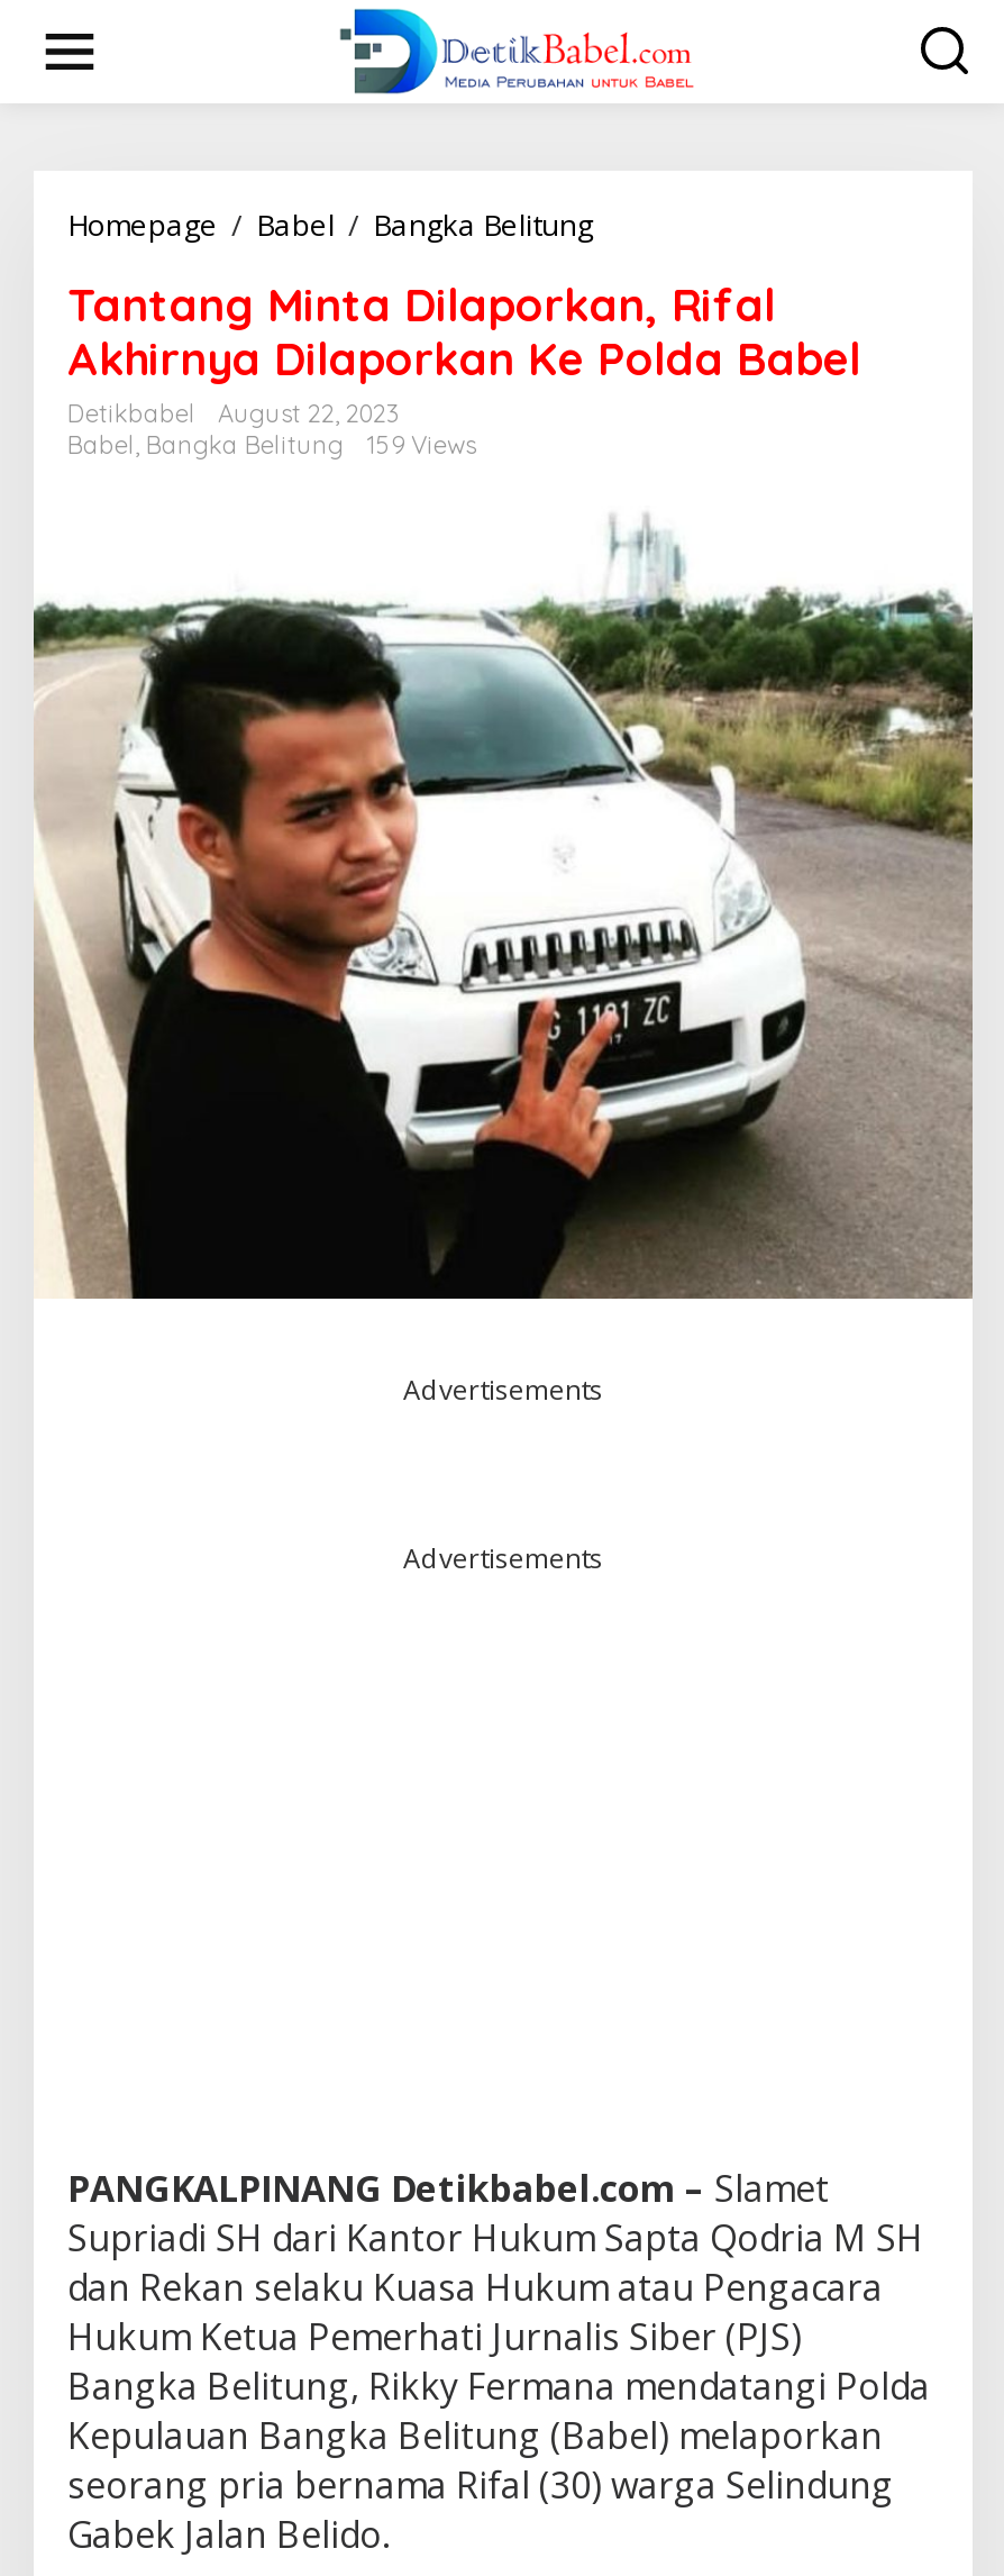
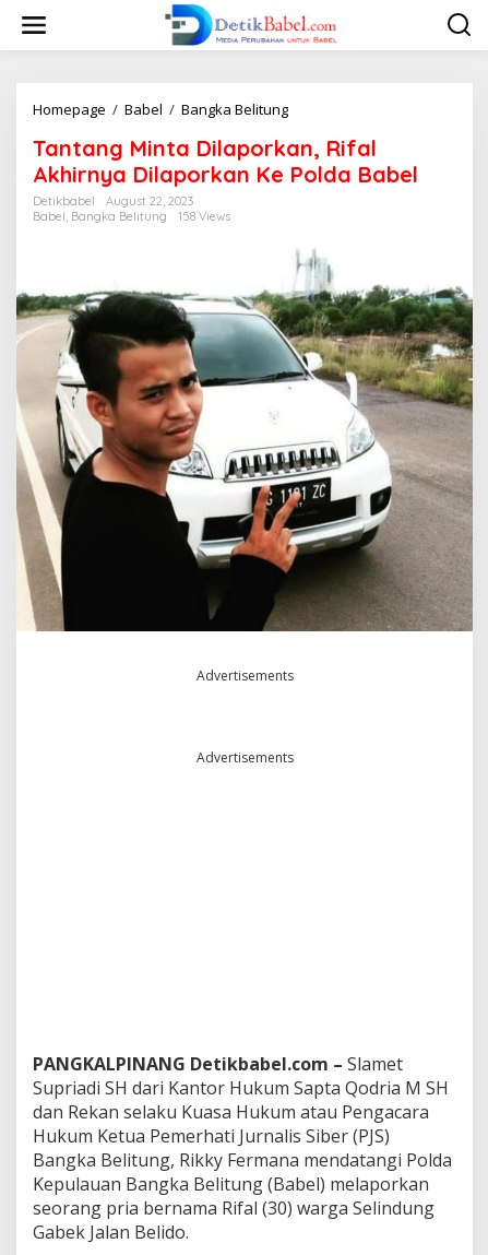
- 159 Views
+ 158 Views
